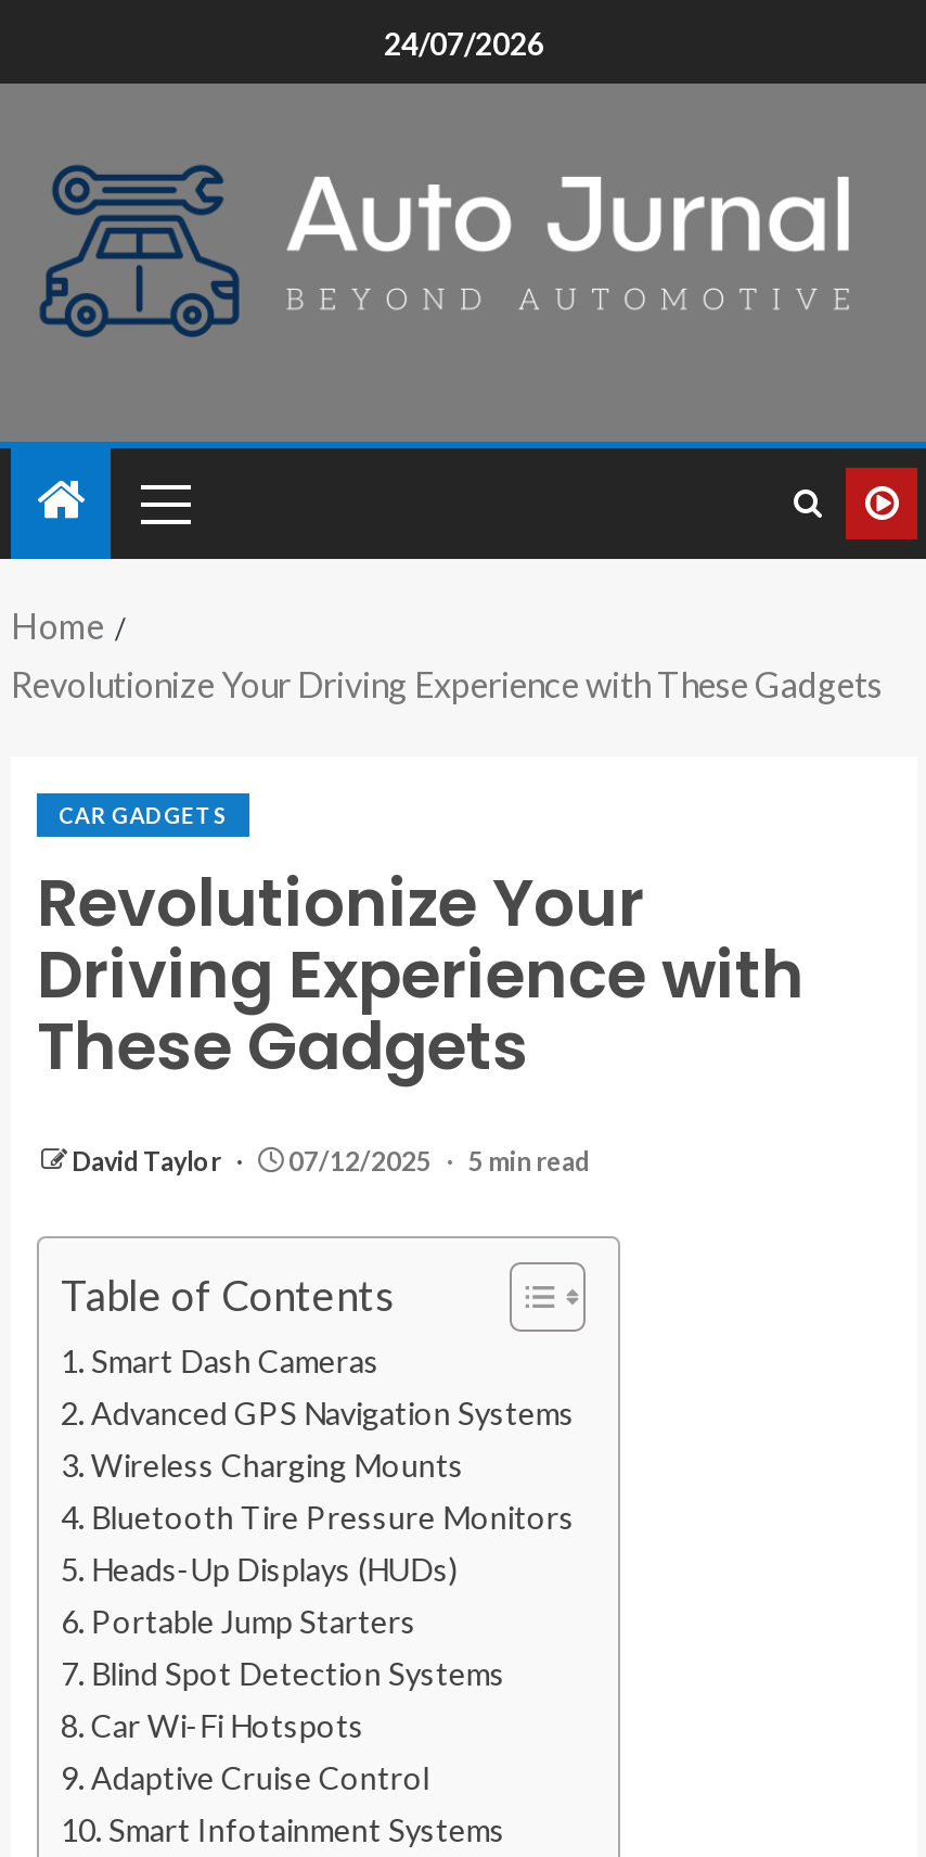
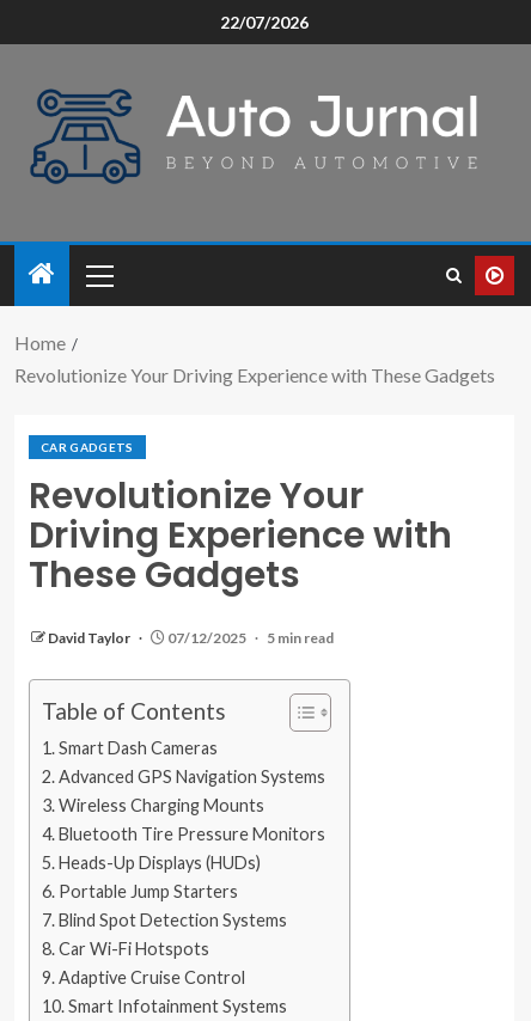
- 24/07/2026
+ 22/07/2026
